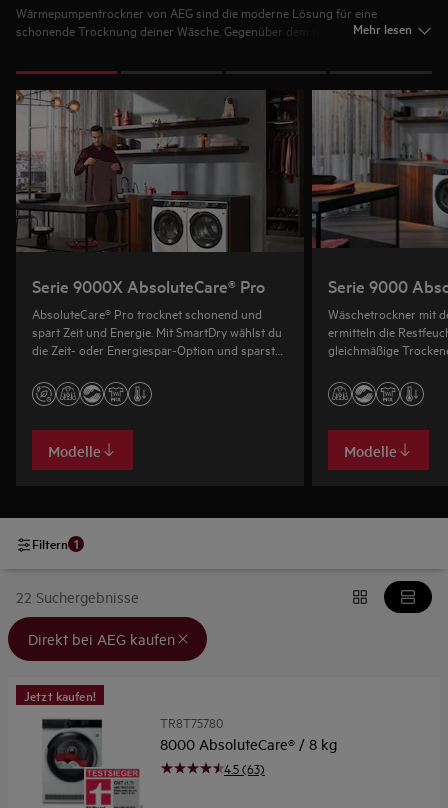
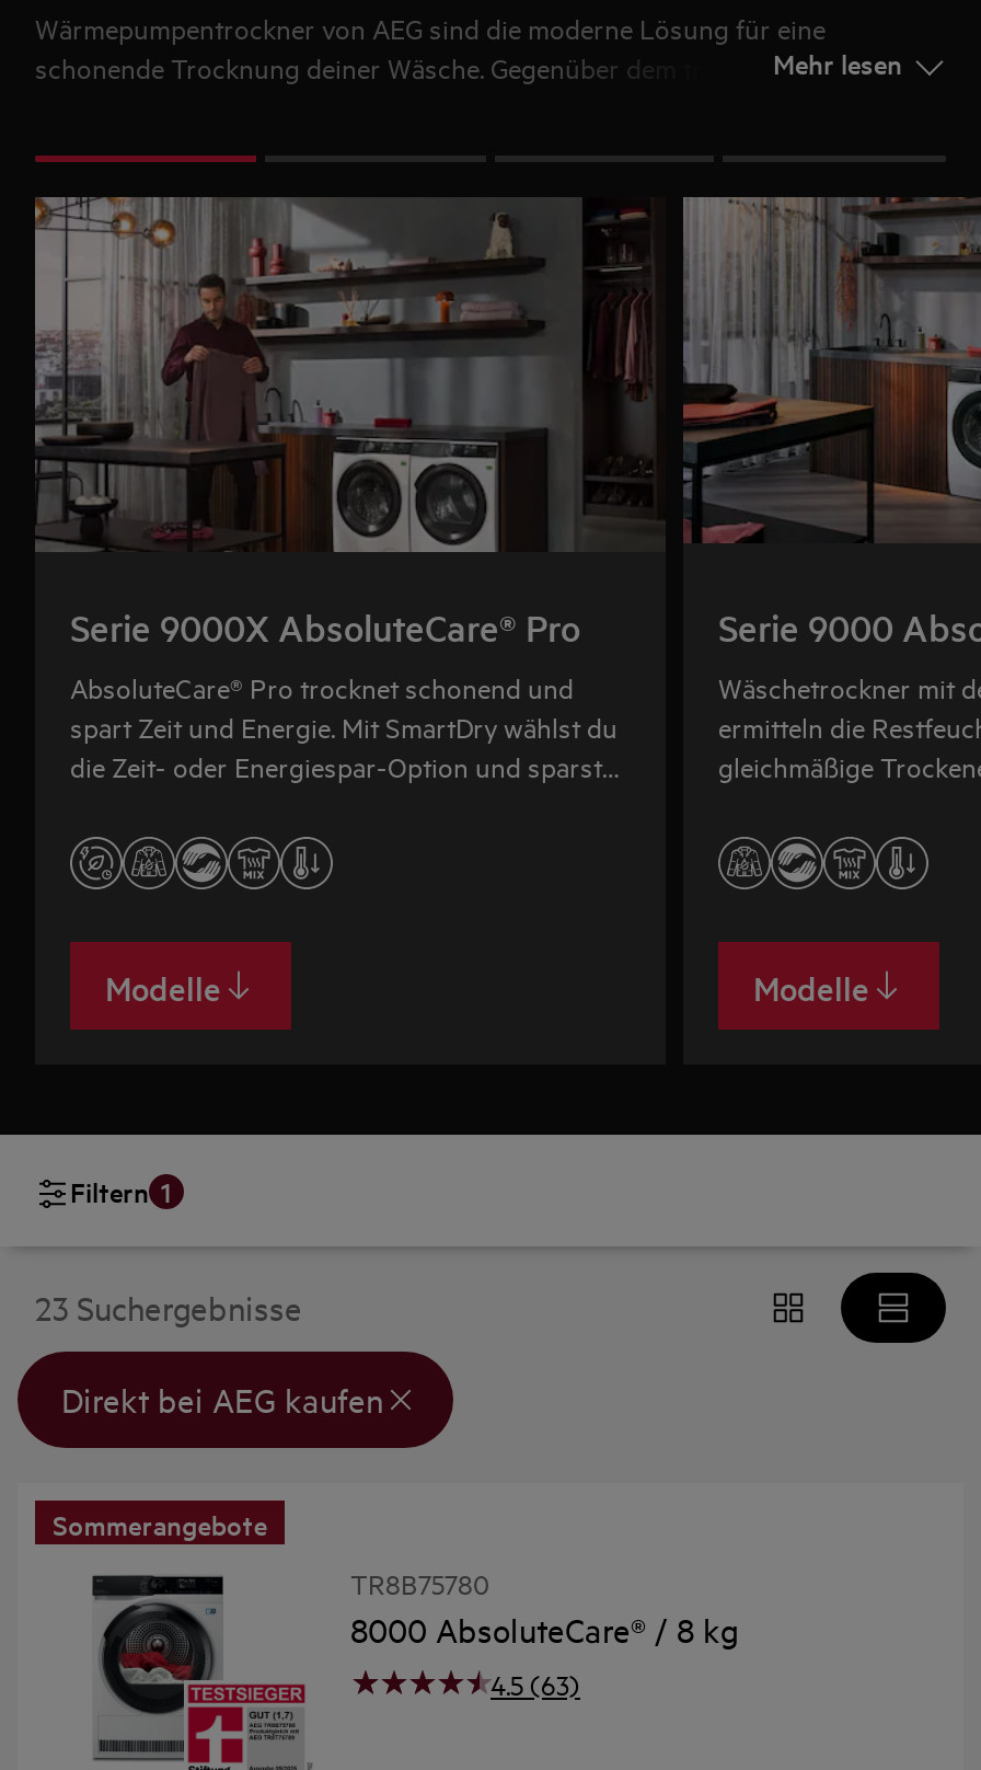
- 22 Suchergebnisse
+ 23 Suchergebnisse

- Jetzt kaufen!
- TR8T75780
+ Sommerangebote
+ TR8B75780
